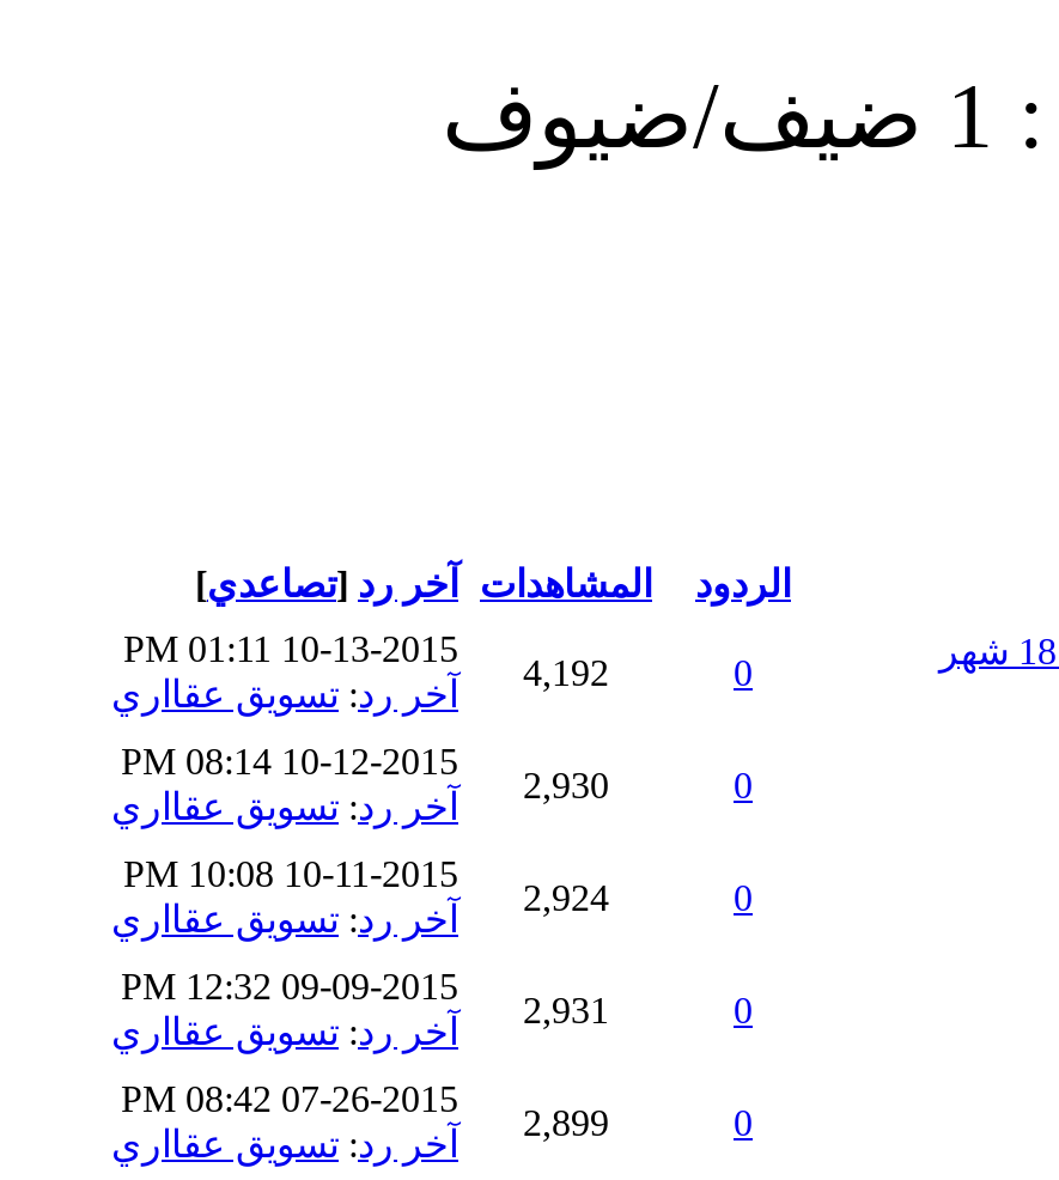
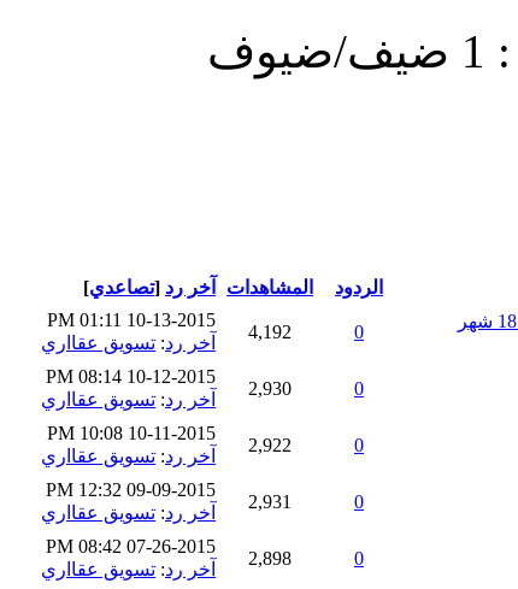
- 2,924
+ 2,922

- 2,899
+ 2,898
